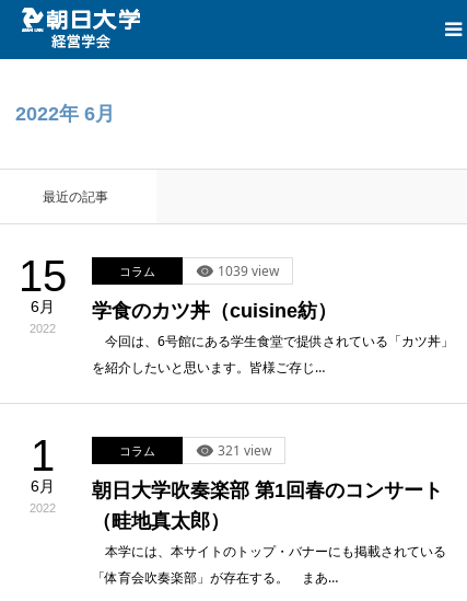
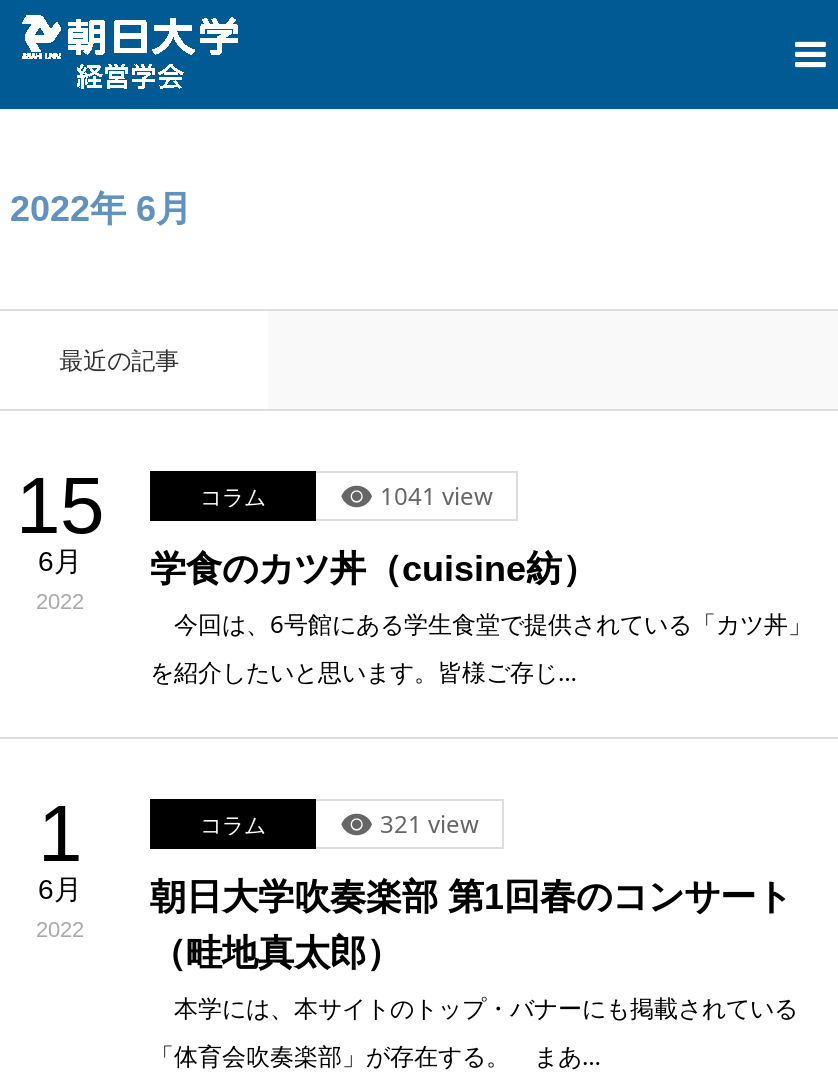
- 1039 view
+ 1041 view
